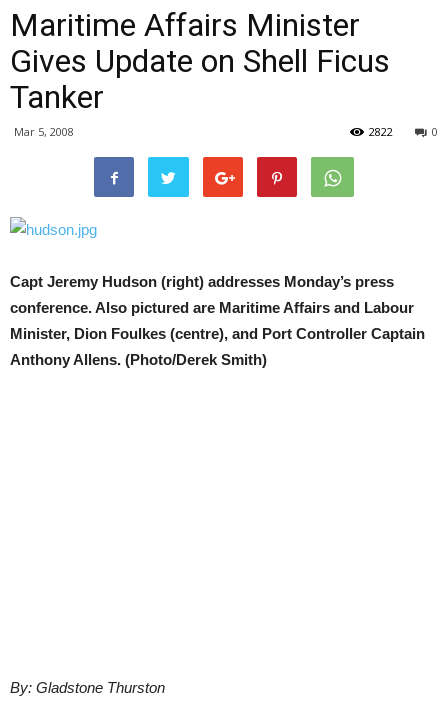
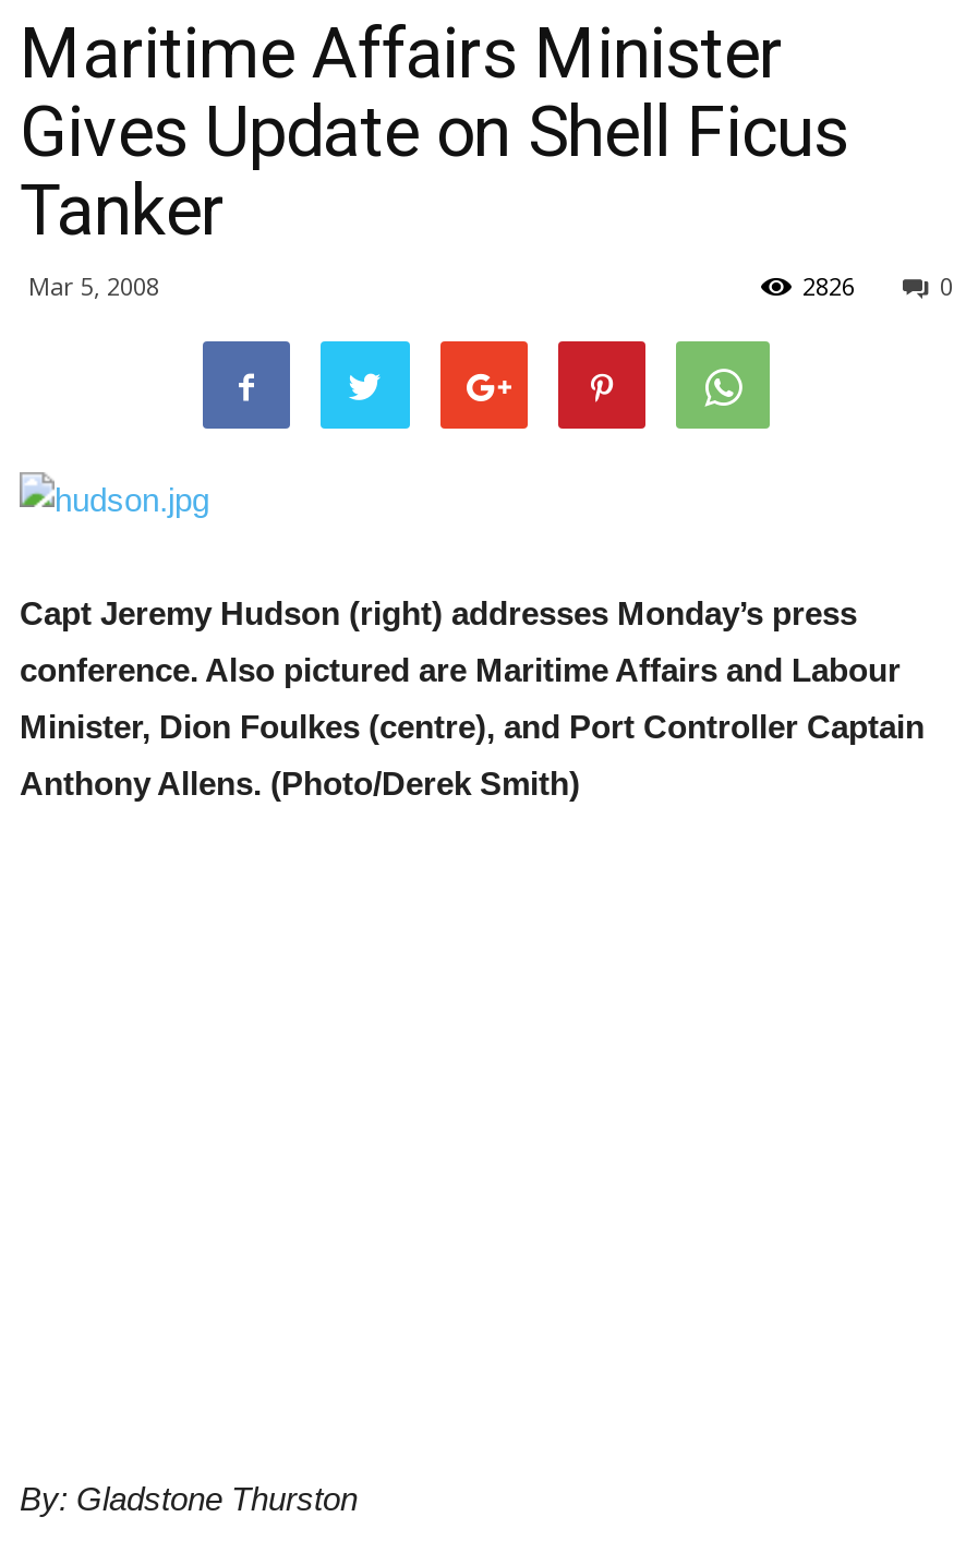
- 2822
+ 2826
